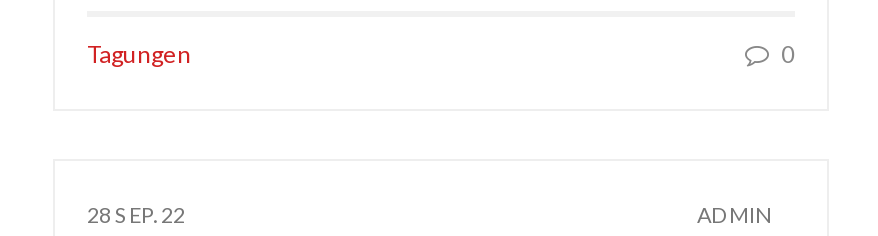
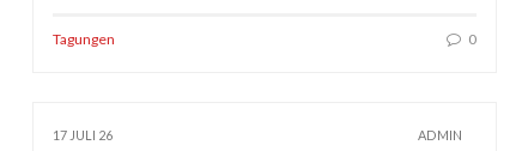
- 28 SEP. 22
+ 17 JULI 26
